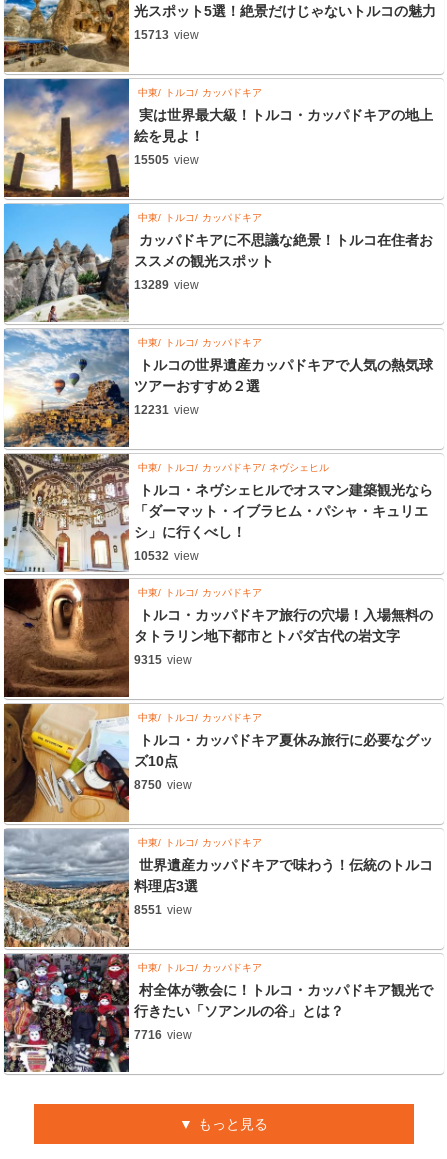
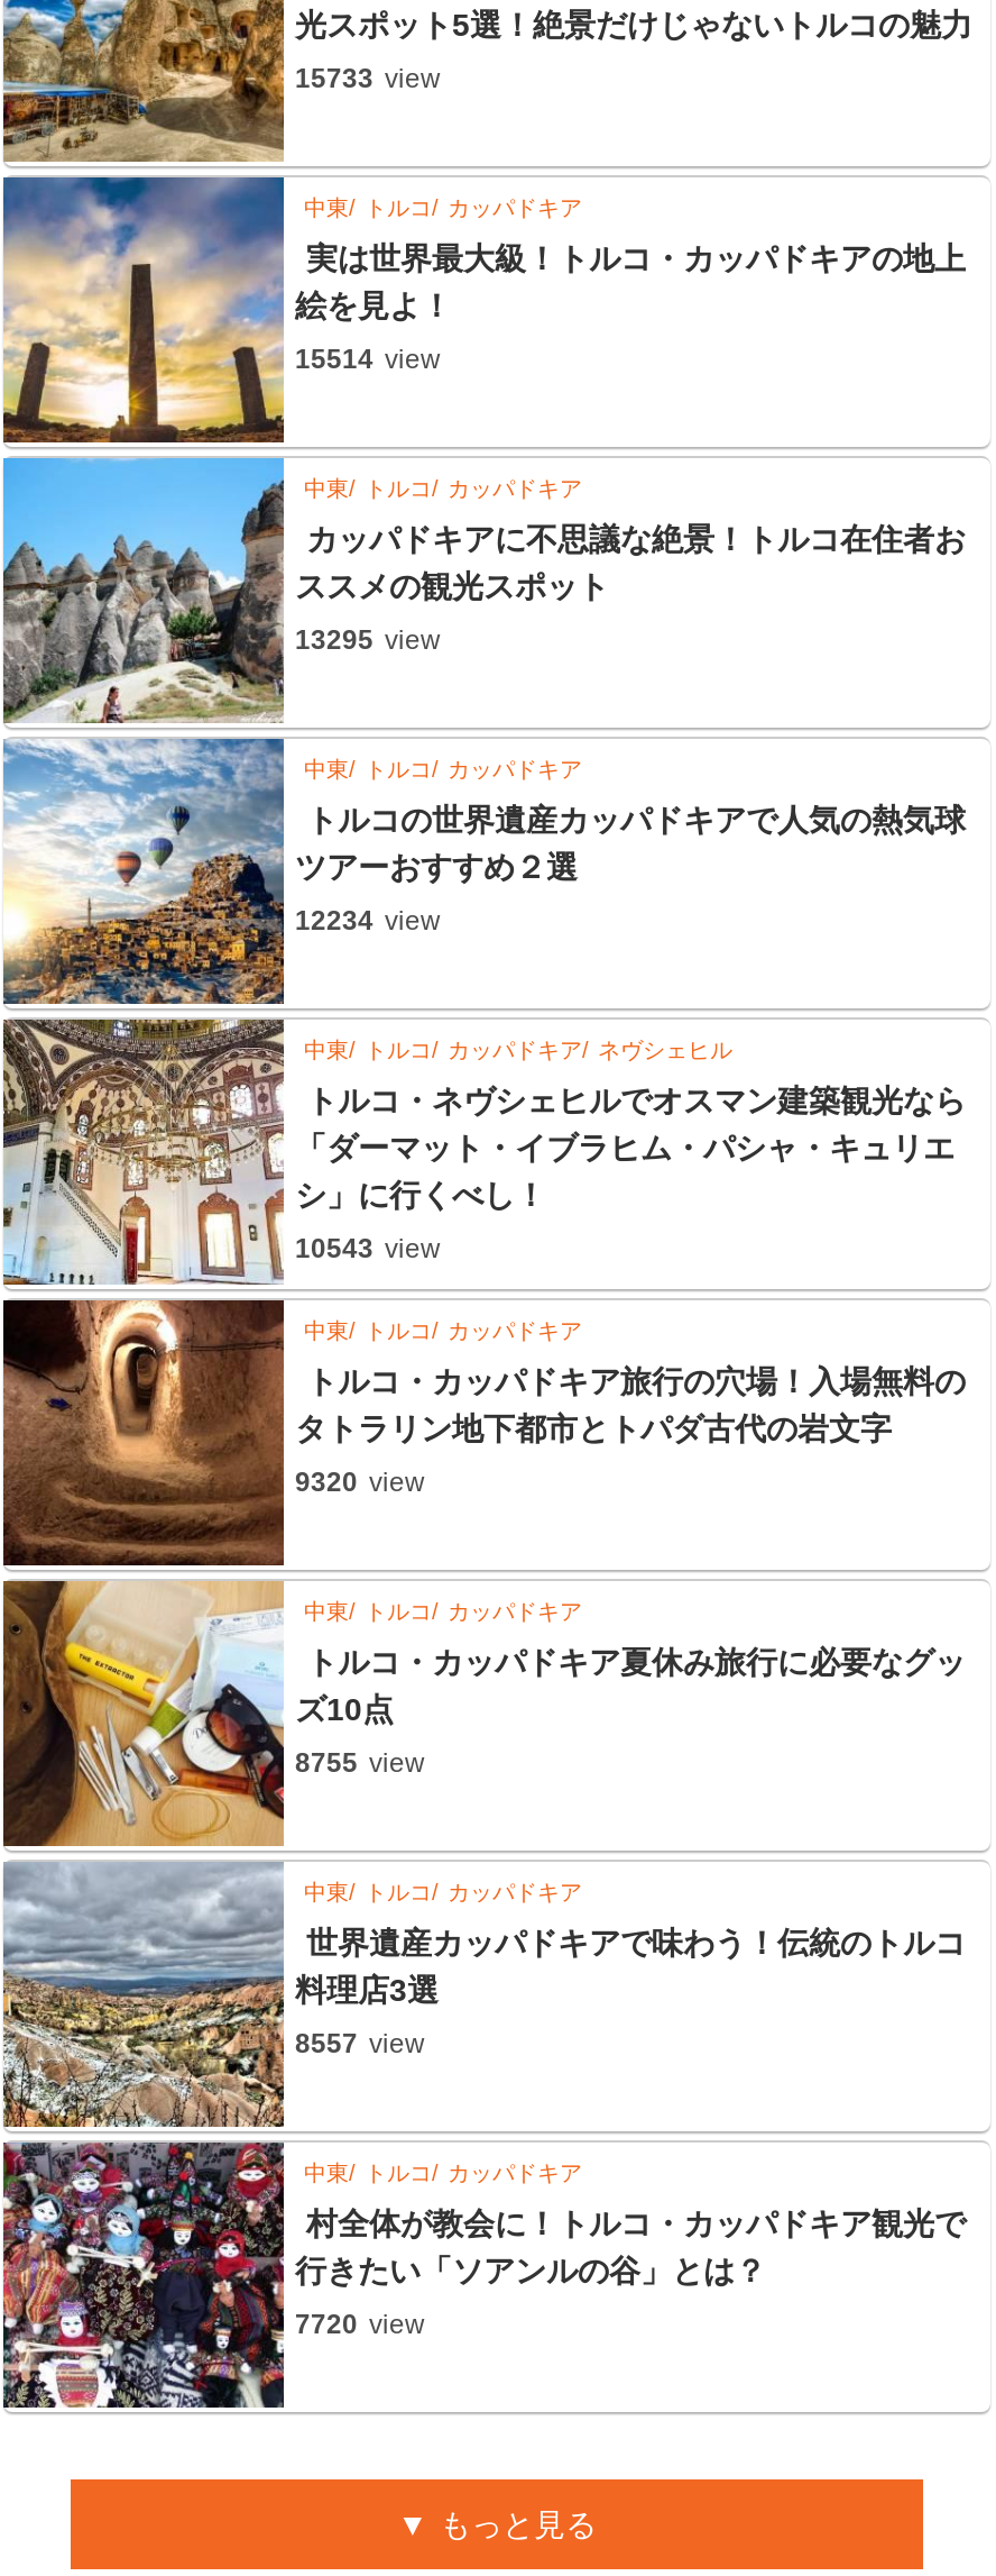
- 15713 view
+ 15733 view

- 15505 view
+ 15514 view

- 13289 view
+ 13295 view

- 12231 view
+ 12234 view

- 10532 view
+ 10543 view

- 9315 view
+ 9320 view

- 8750 view
+ 8755 view

- 8551 view
+ 8557 view

- 7716 view
+ 7720 view
